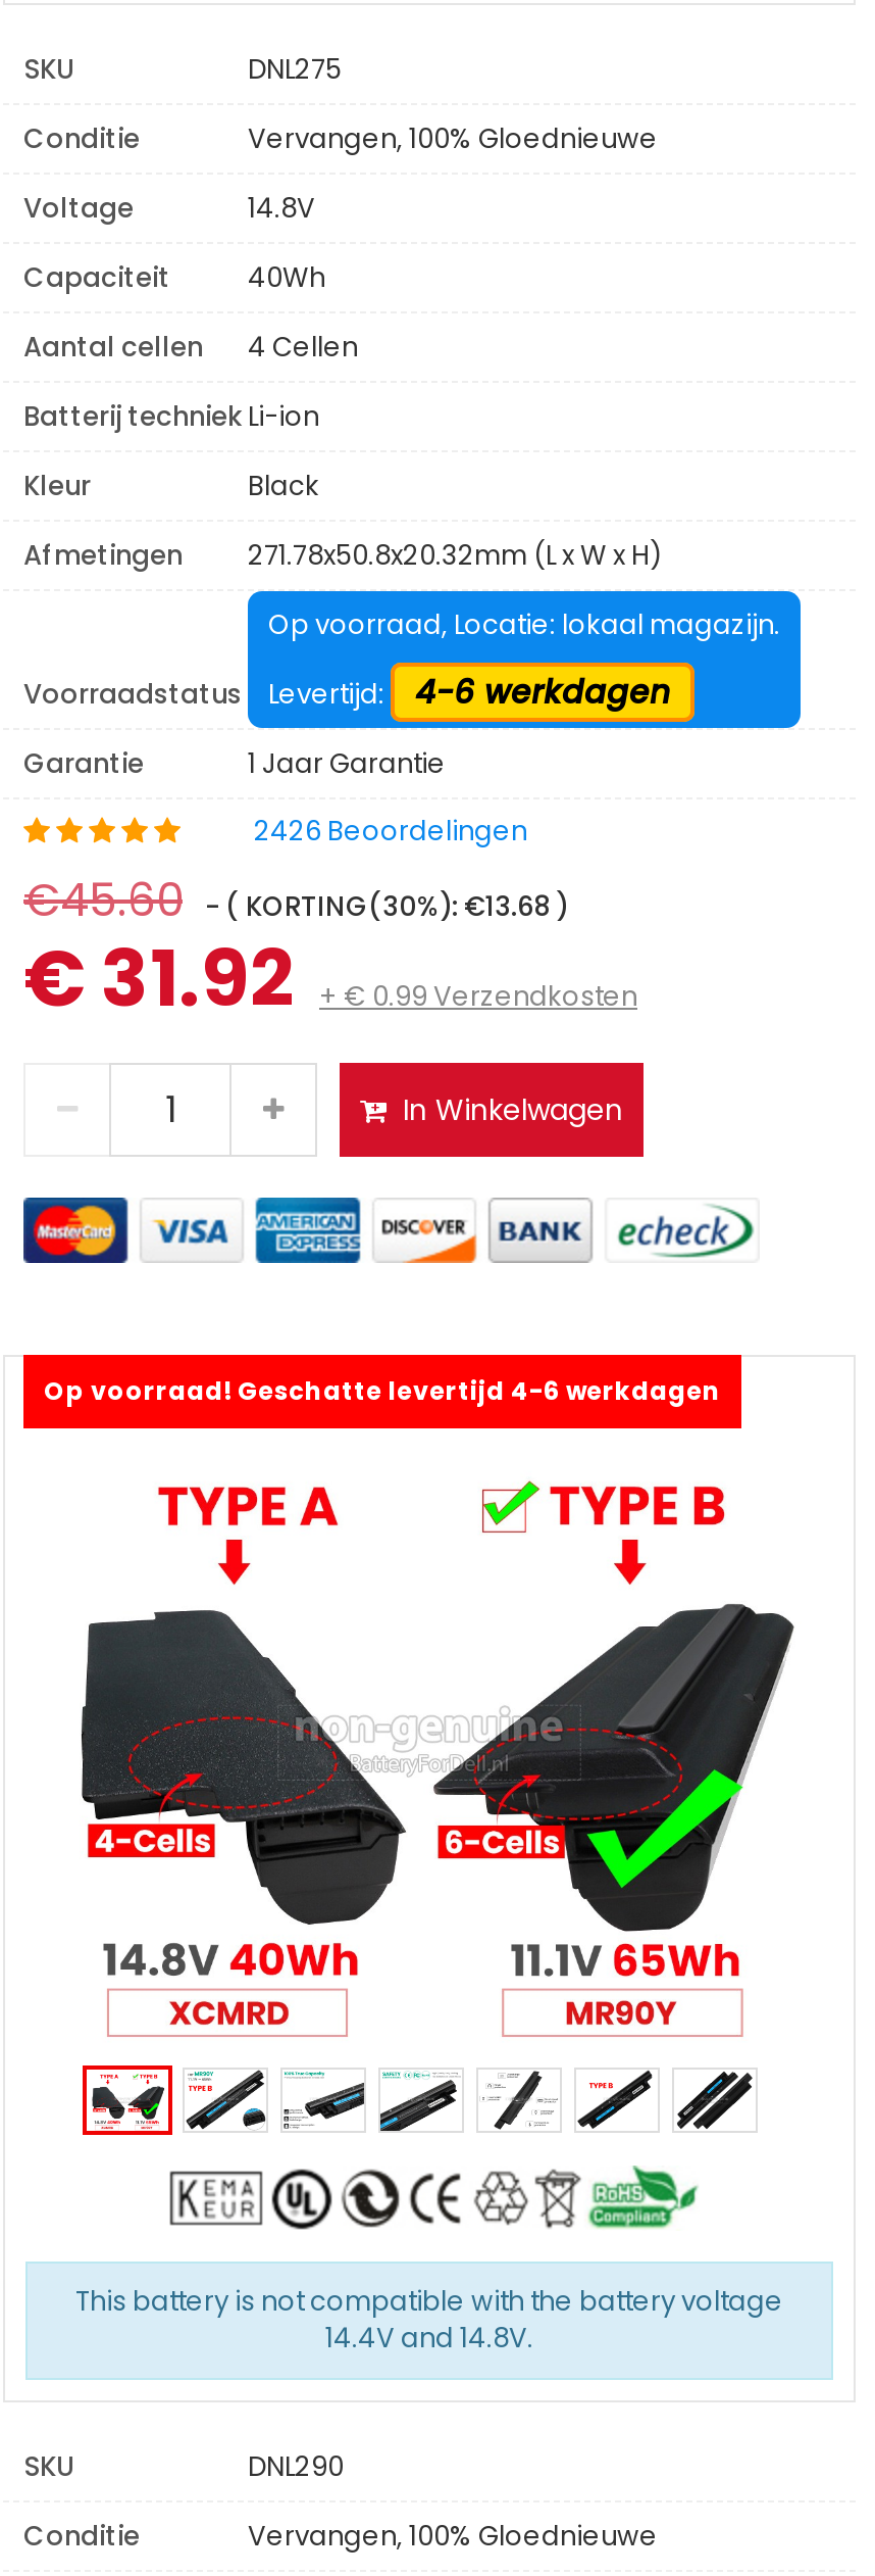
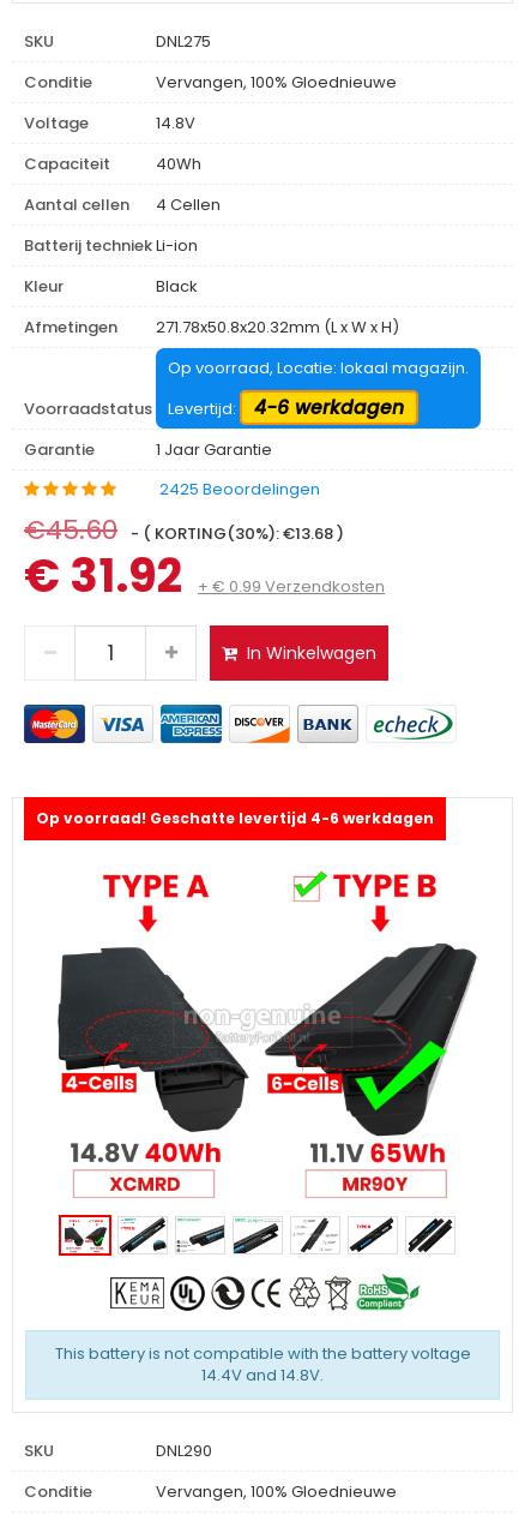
- 2426 Beoordelingen
+ 2425 Beoordelingen
